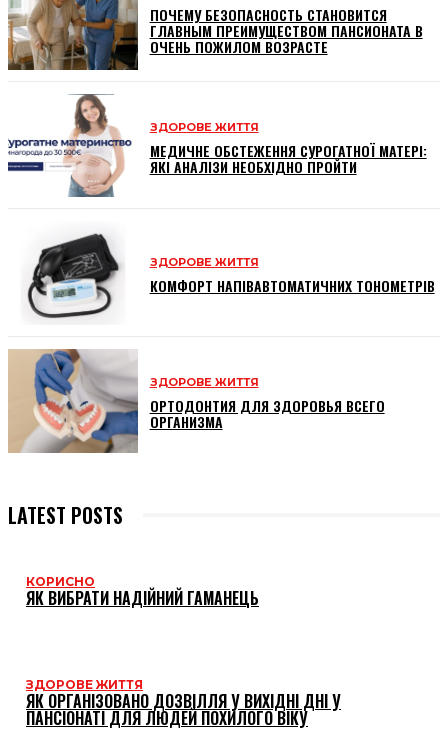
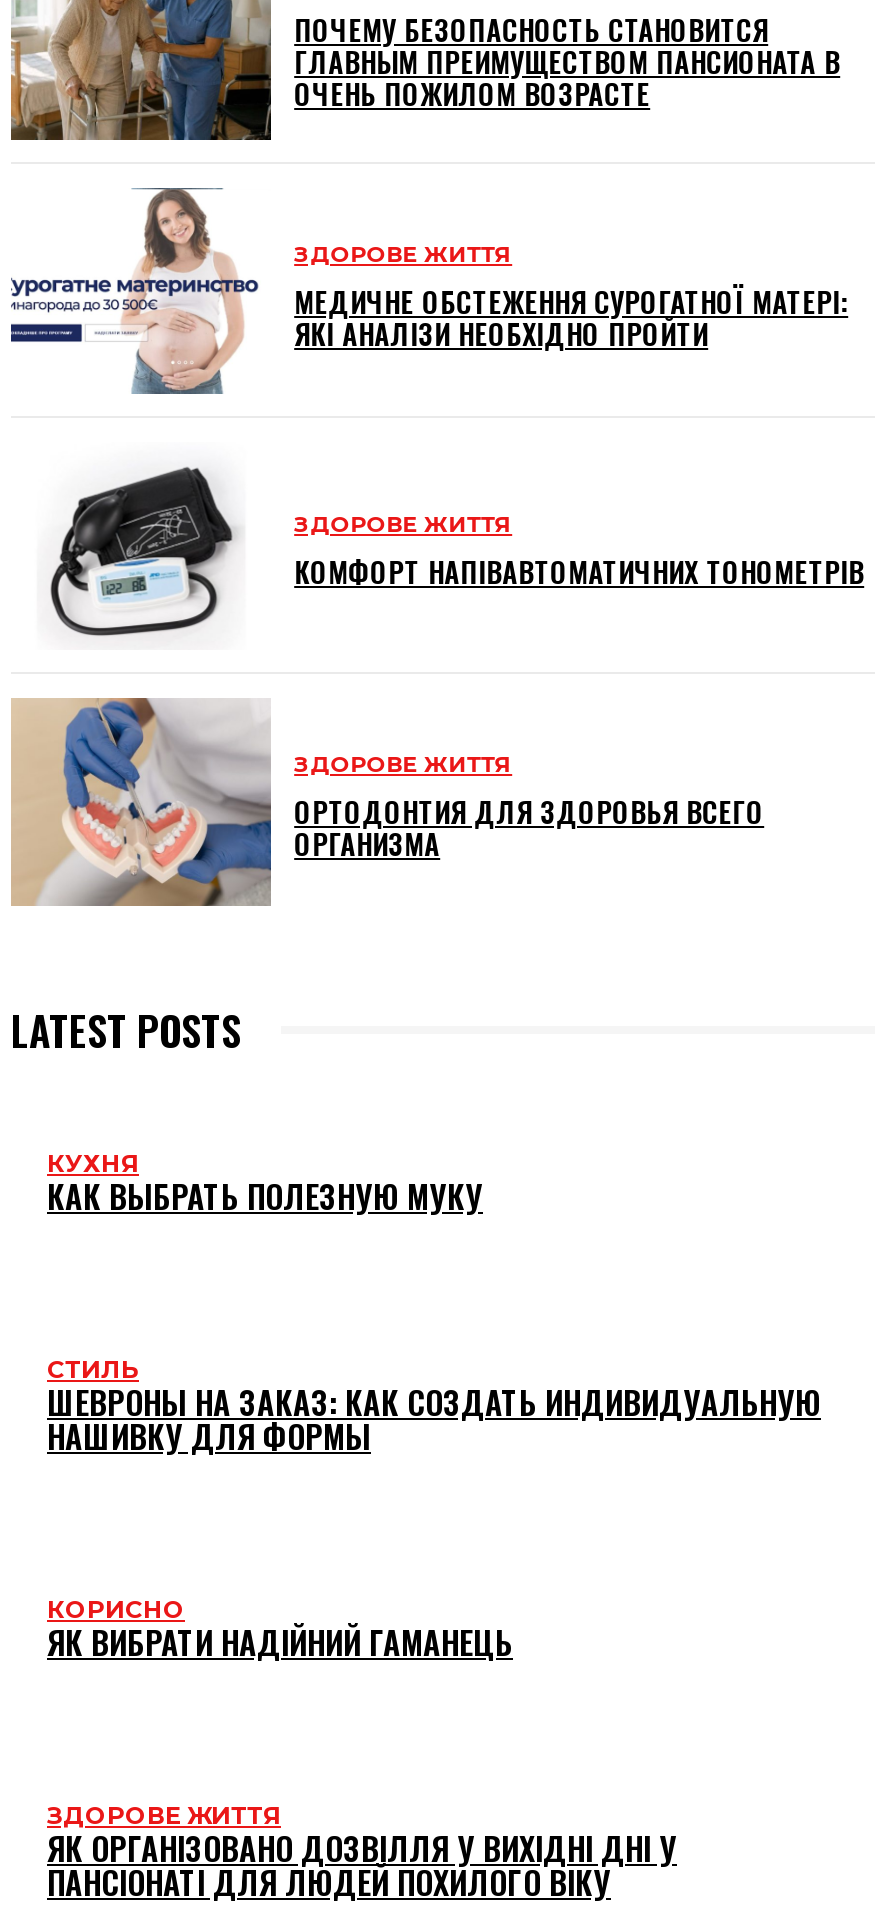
+ КУХНЯ
+ КАК ВЫБРАТЬ ПОЛЕЗНУЮ МУКУ

+ СТИЛЬ
+ ШЕВРОНЫ НА ЗАКАЗ: КАК СОЗДАТЬ ИНДИВИДУАЛЬНУЮ
+ НАШИВКУ ДЛЯ ФОРМЫ
